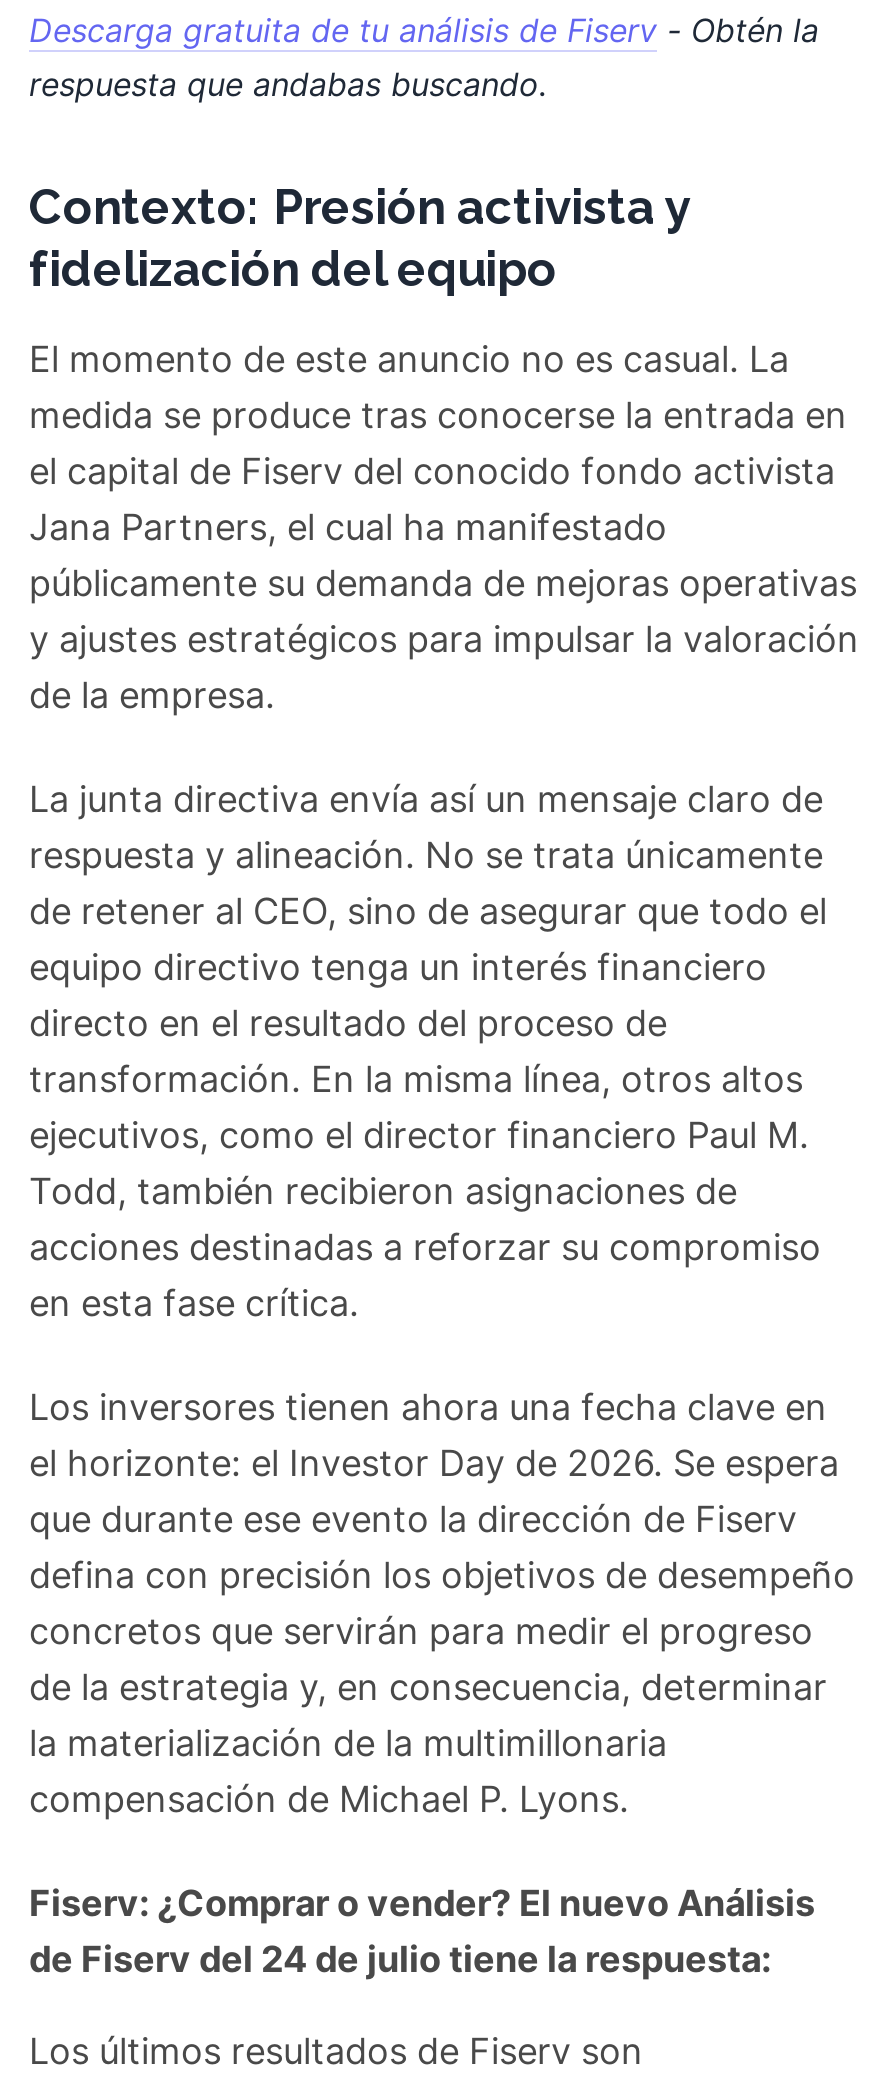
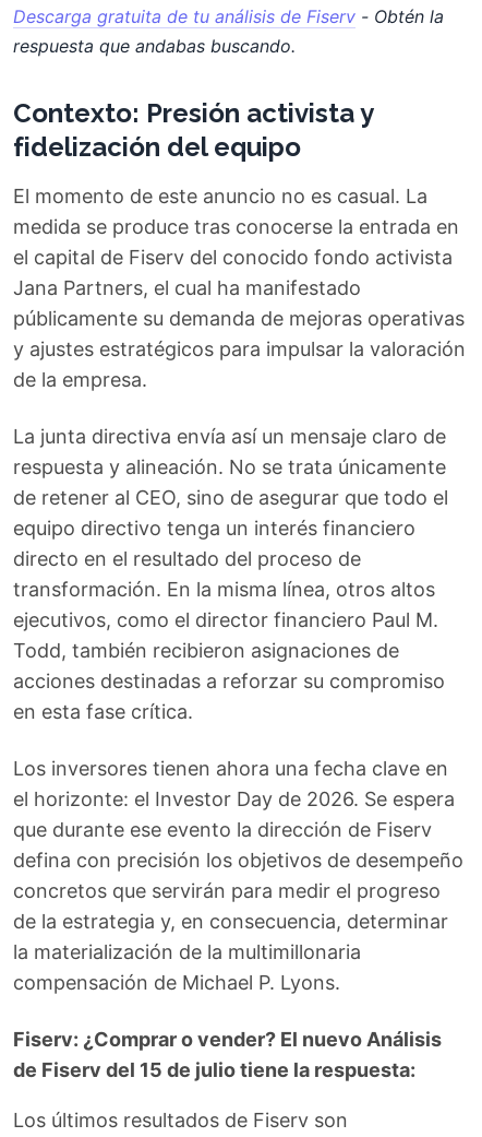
- de Fiserv del 24 de julio tiene la respuesta:
+ de Fiserv del 15 de julio tiene la respuesta:
